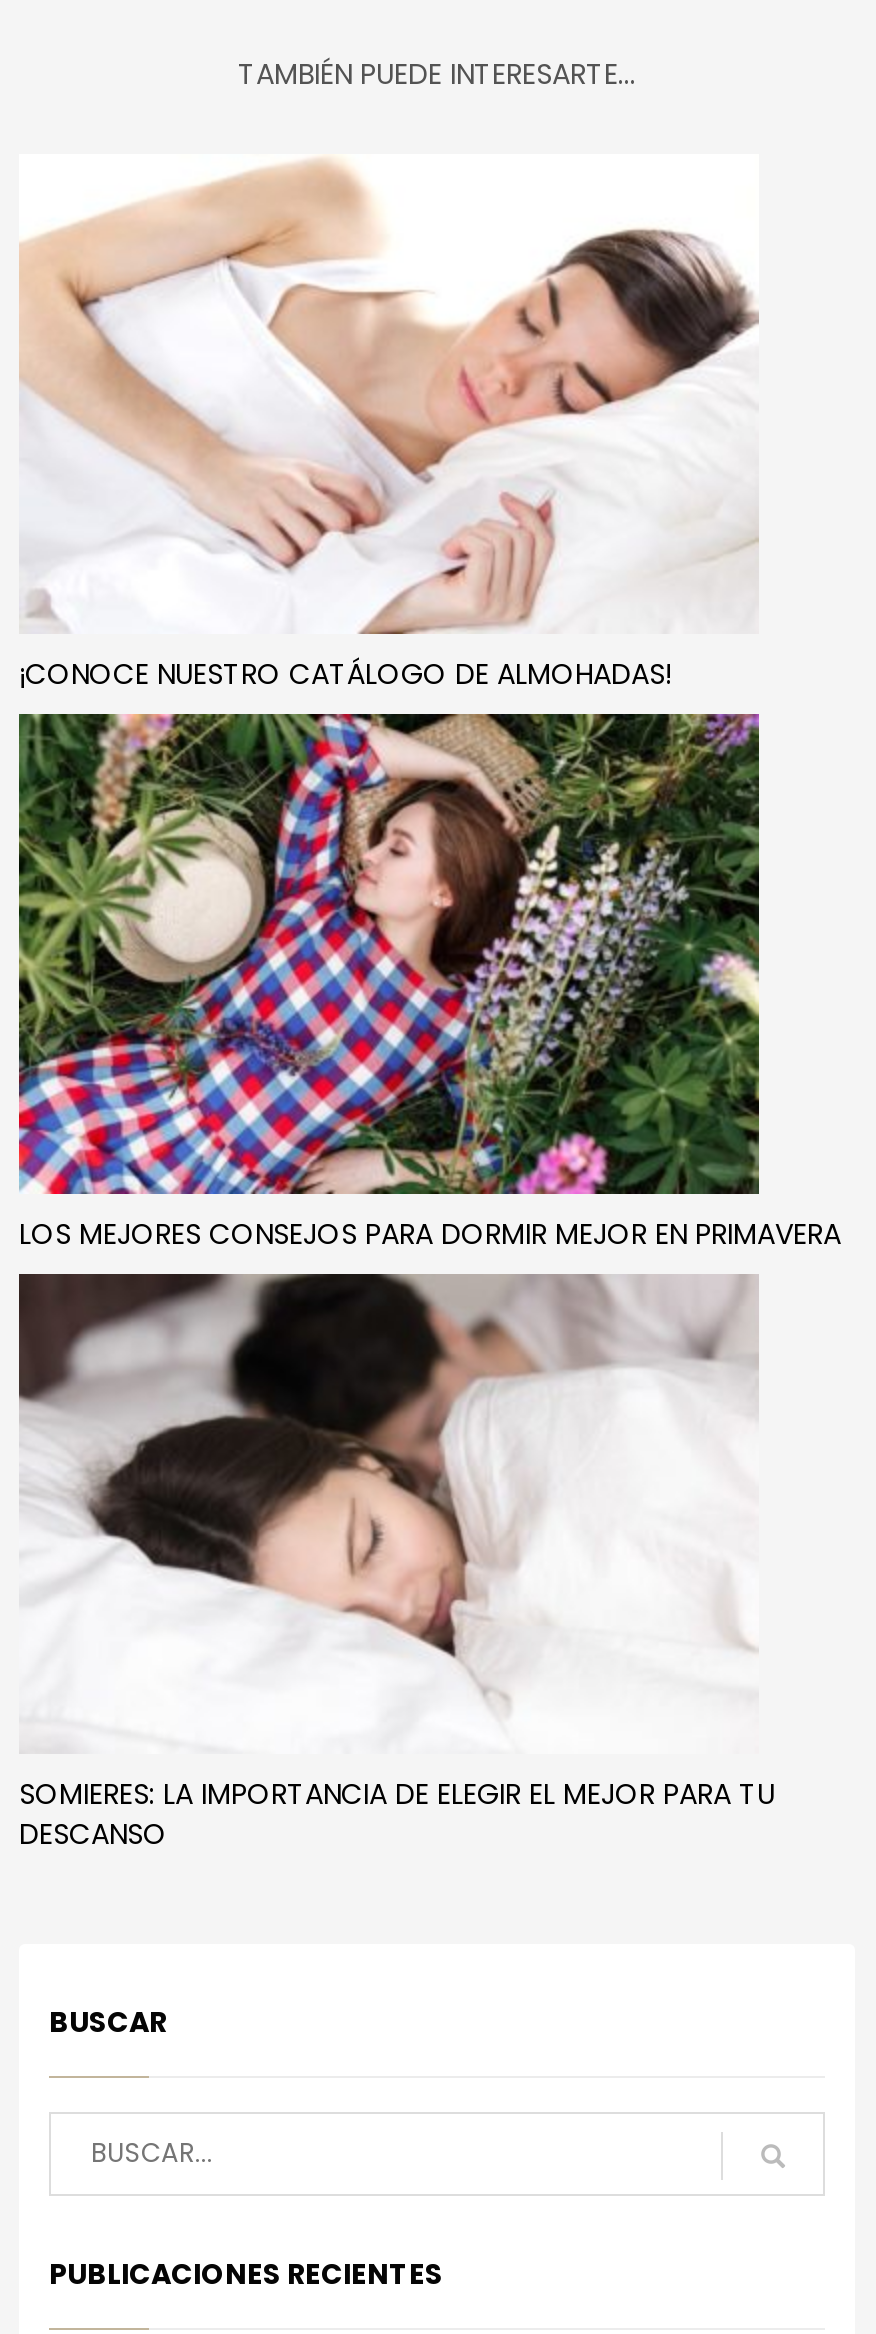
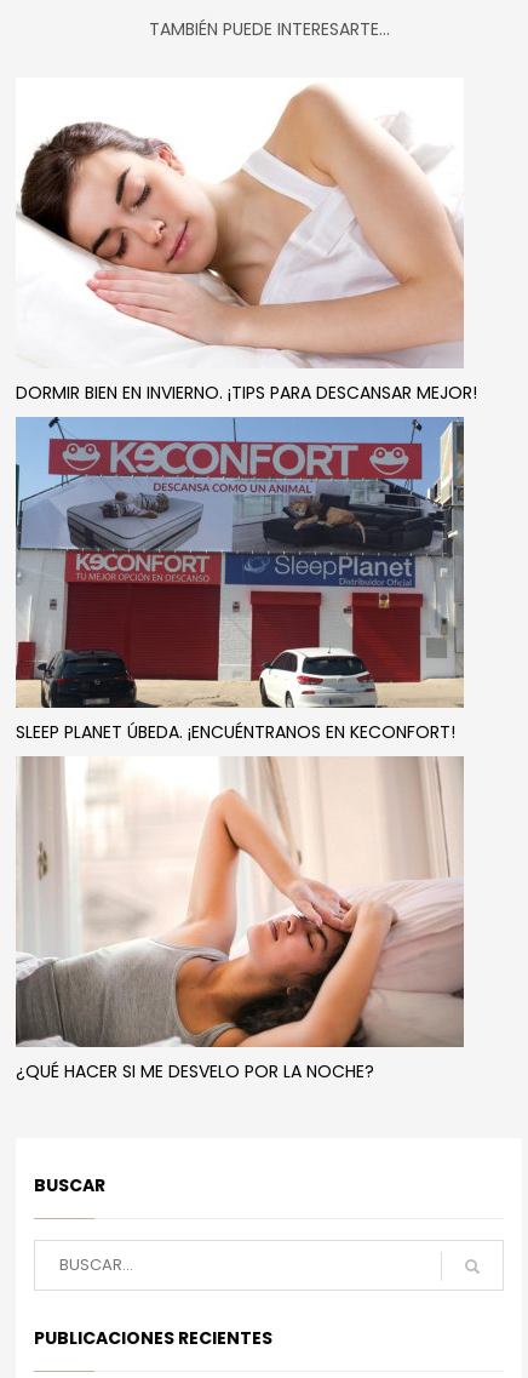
- [image]
- ¡CONOCE NUESTRO CATÁLOGO DE ALMOHADAS!
+ [image]
+ DORMIR BIEN EN INVIERNO. ¡TIPS PARA DESCANSAR MEJOR!

- [image]
- LOS MEJORES CONSEJOS PARA DORMIR MEJOR EN PRIMAVERA
+ [image]
+ SLEEP PLANET ÚBEDA. ¡ENCUÉNTRANOS EN KECONFORT!

- [image]
- SOMIERES: LA IMPORTANCIA DE ELEGIR EL MEJOR PARA TU
- DESCANSO
+ [image]
+ ¿QUÉ HACER SI ME DESVELO POR LA NOCHE?
